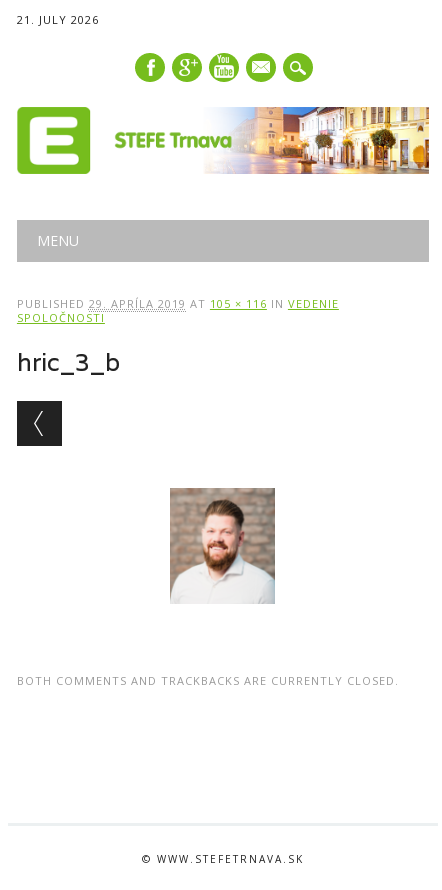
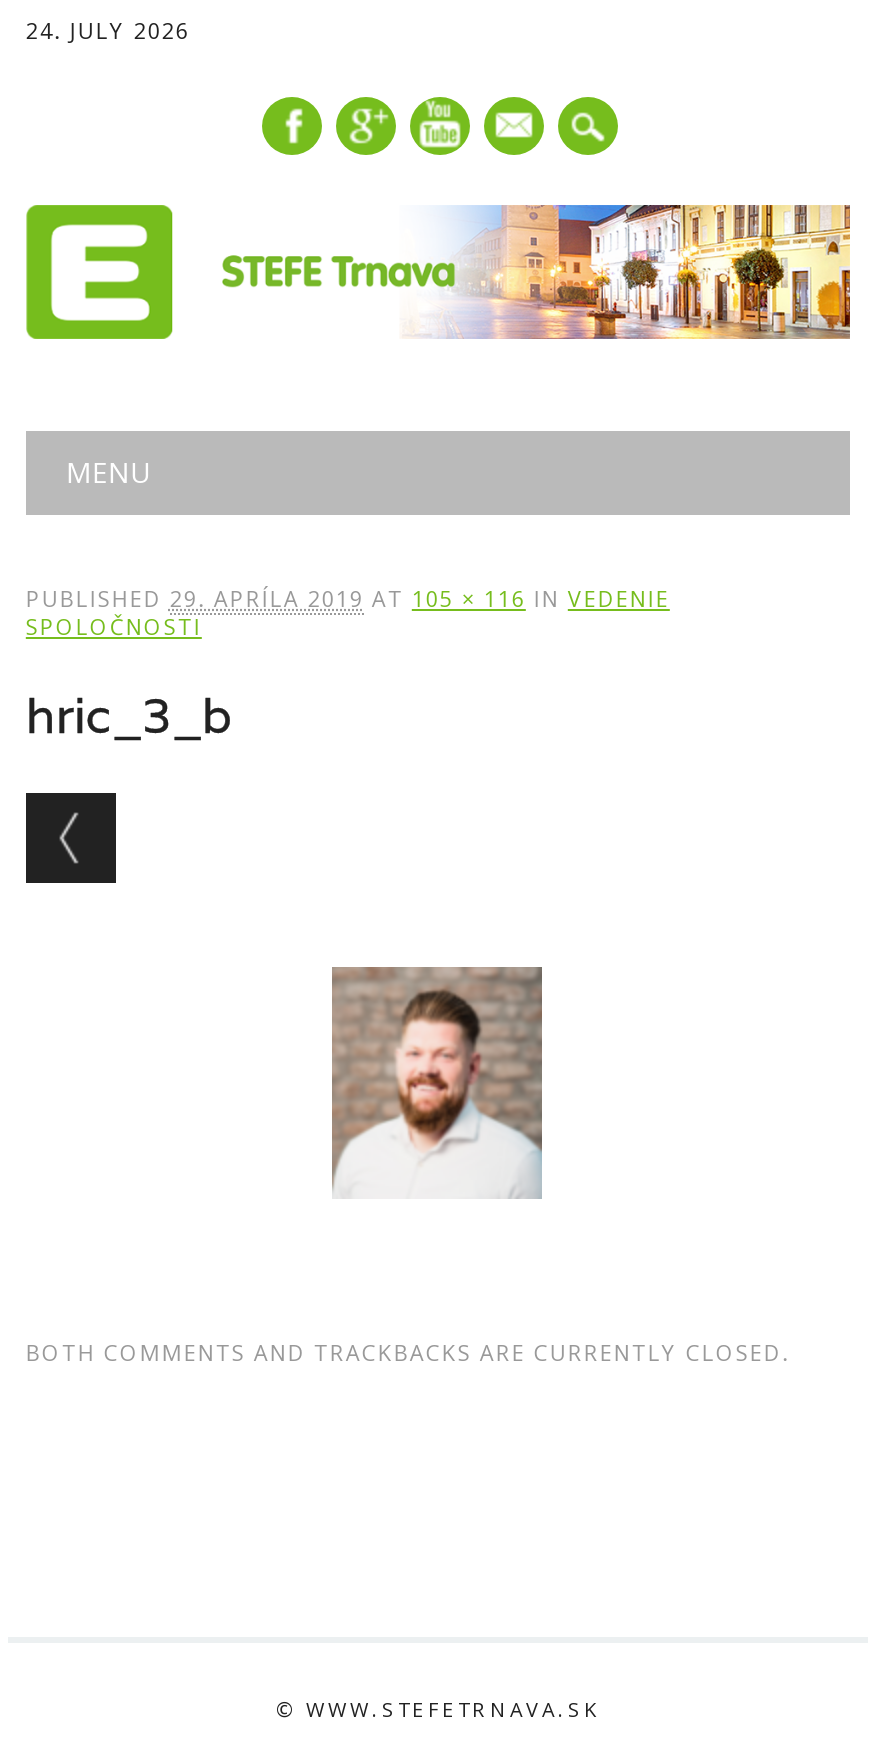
- 21. JULY 2026
+ 24. JULY 2026
